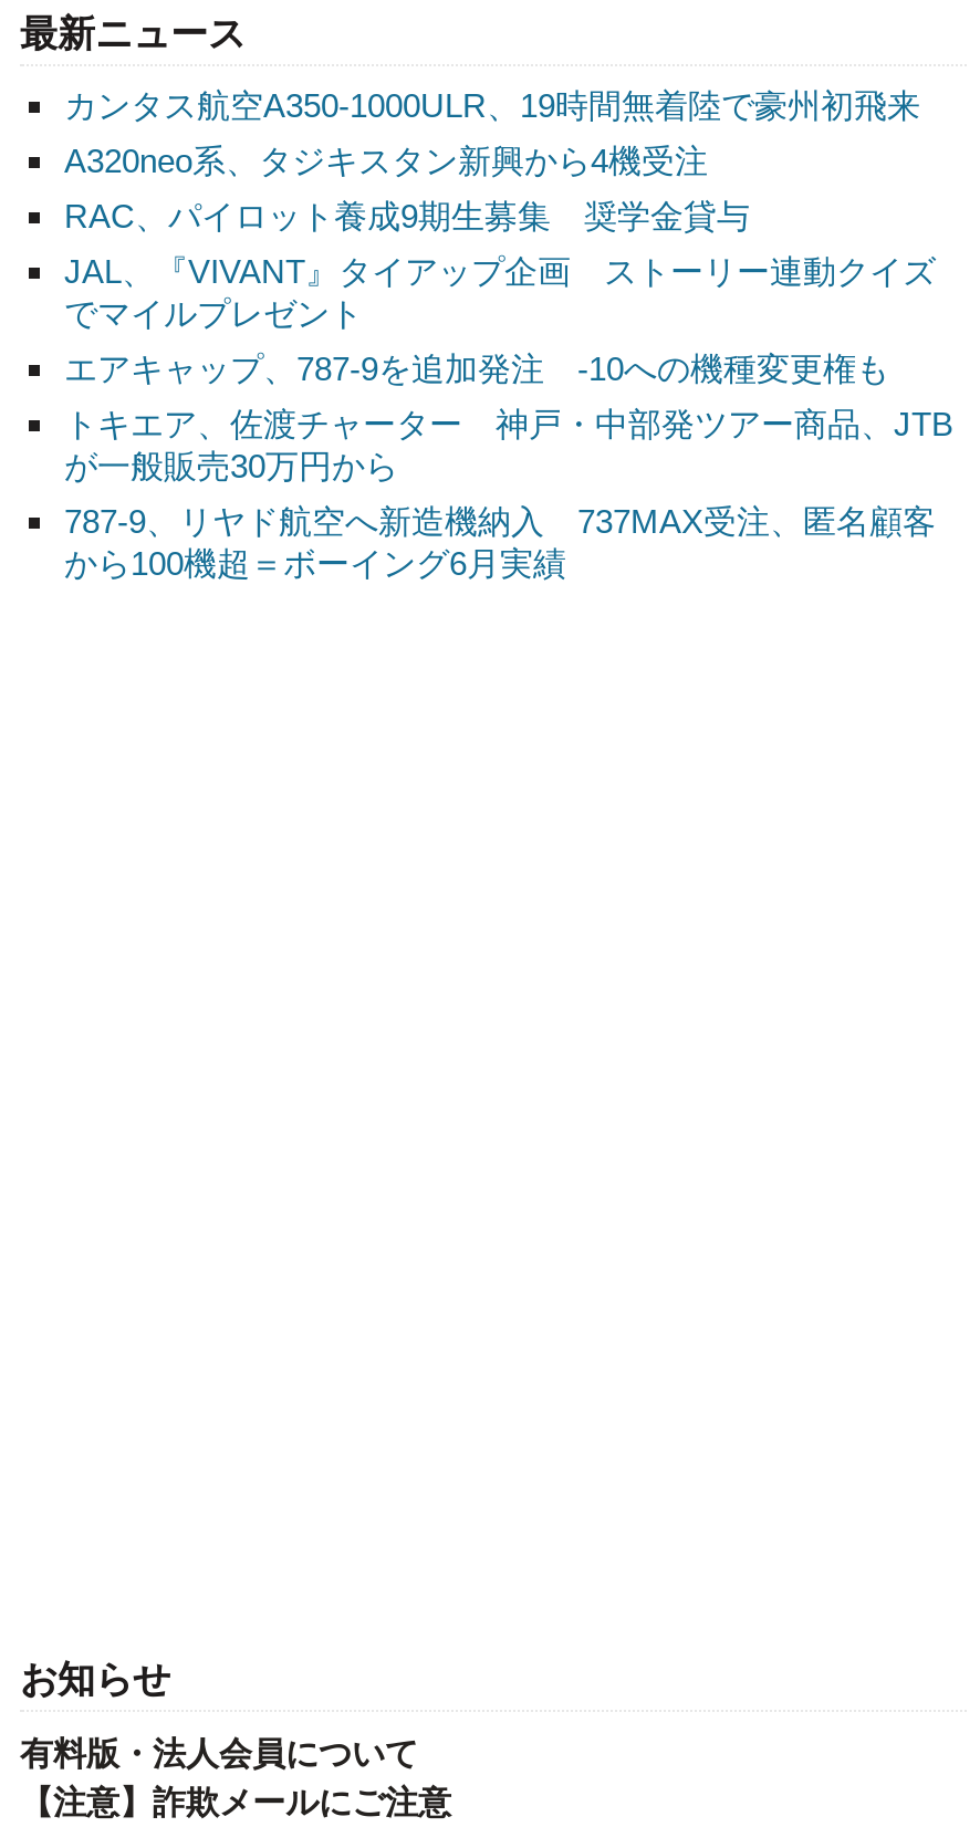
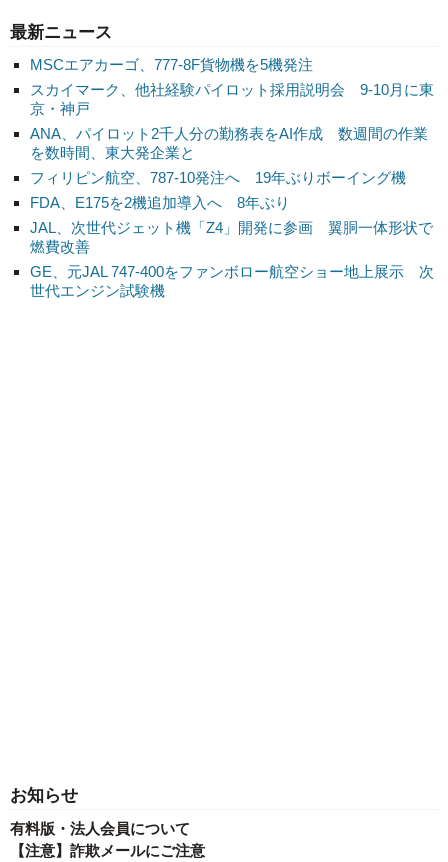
- カンタス航空A350-1000ULR、19時間無着陸で豪州初飛来
+ MSCエアカーゴ、777-8F貨物機を5機発注

- A320neo系、タジキスタン新興から4機受注
+ スカイマーク、他社経験パイロット採用説明会 9-10月に東
+ 京・神戸

- RAC、パイロット養成9期生募集 奨学金貸与
+ ANA、パイロット2千人分の勤務表をAI作成 数週間の作業
+ を数時間、東大発企業と

- JAL、『VIVANT』タイアップ企画 ストーリー連動クイズ
- でマイルプレゼント
+ フィリピン航空、787-10発注へ 19年ぶりボーイング機

- エアキャップ、787-9を追加発注 -10への機種変更権も
+ FDA、E175を2機追加導入へ 8年ぶり

- トキエア、佐渡チャーター 神戸・中部発ツアー商品、JTB
- が一般販売30万円から
+ JAL、次世代ジェット機「Z4」開発に参画 翼胴一体形状で
+ 燃費改善

- 787-9、リヤド航空へ新造機納入 737MAX受注、匿名顧客
- から100機超＝ボーイング6月実績
+ GE、元JAL 747-400をファンボロー航空ショー地上展示 次
+ 世代エンジン試験機
